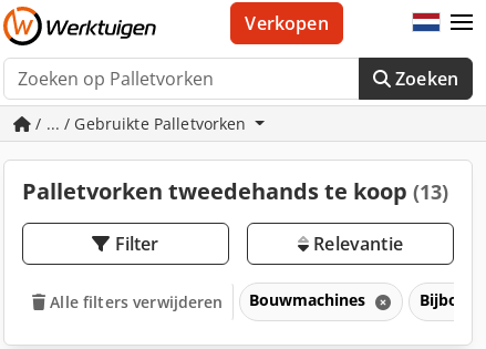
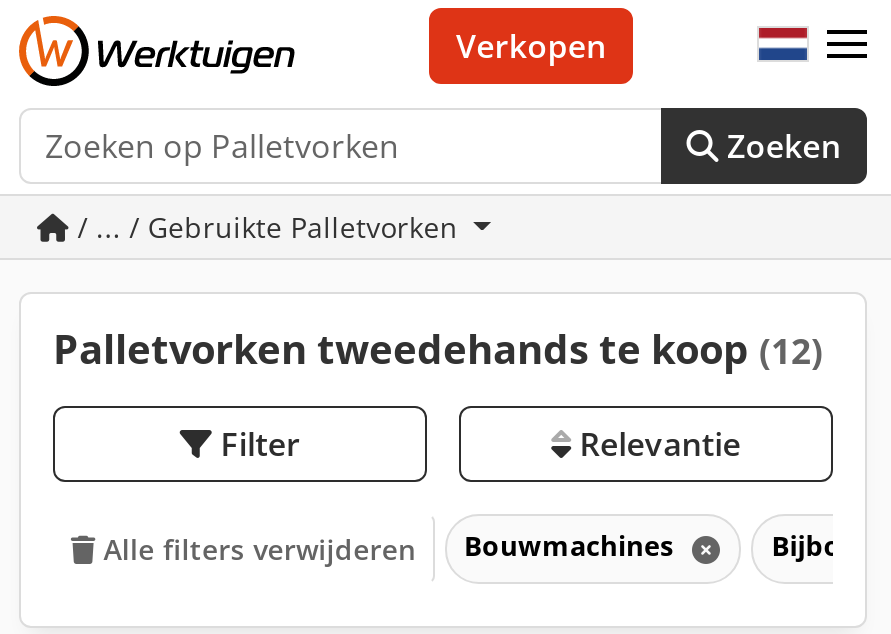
- Palletvorken tweedehands te koop (13)
+ Palletvorken tweedehands te koop (12)
